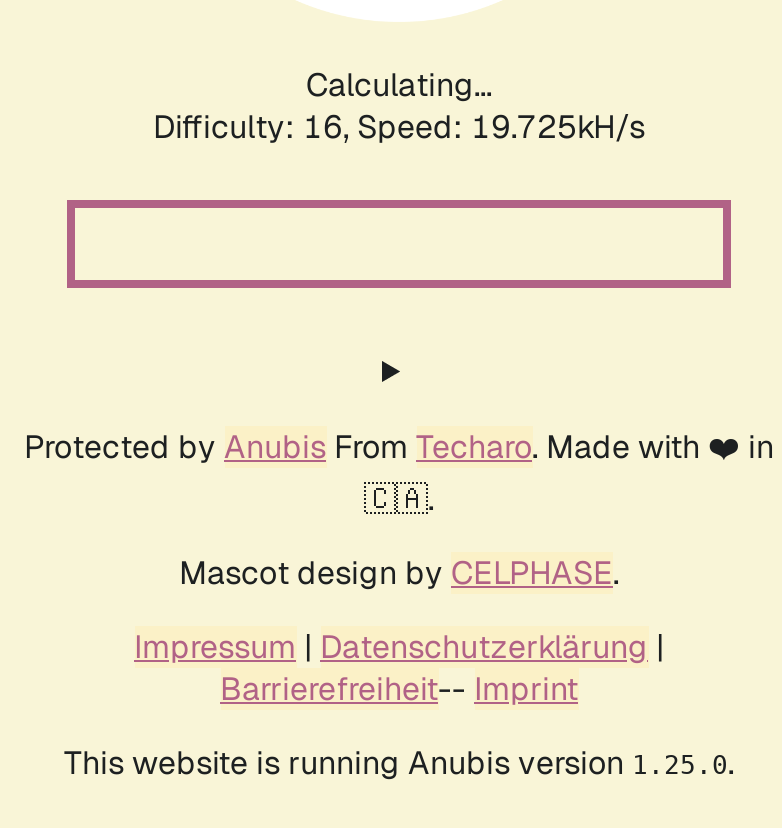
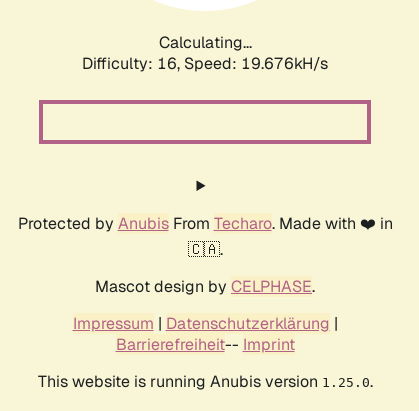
- Difficulty: 16, Speed: 19.725kH/s
+ Difficulty: 16, Speed: 19.676kH/s
